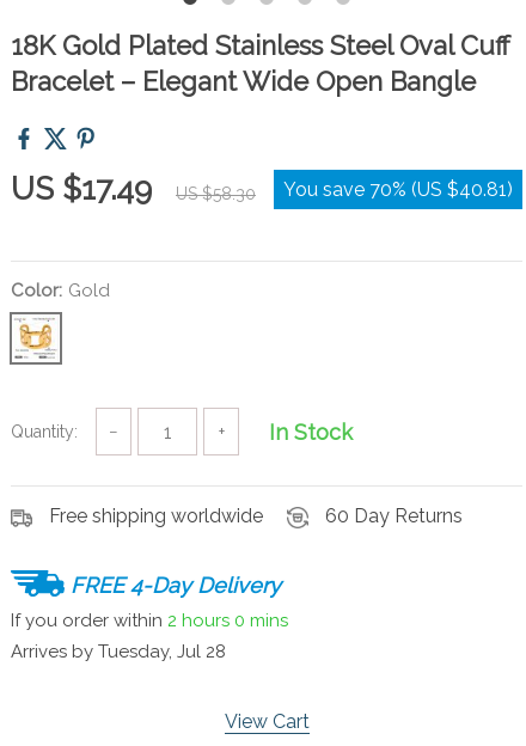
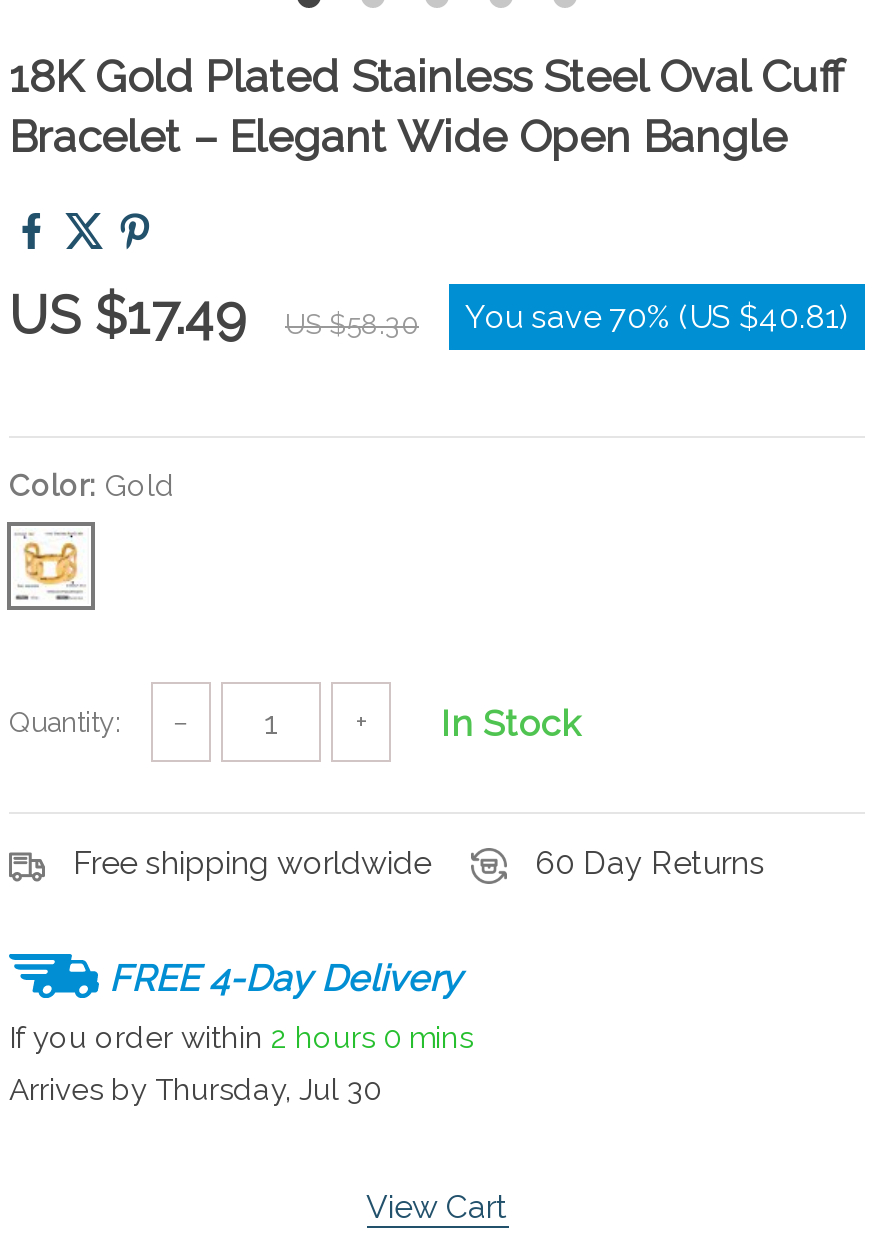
- Arrives by Tuesday, Jul 28
+ Arrives by Thursday, Jul 30
